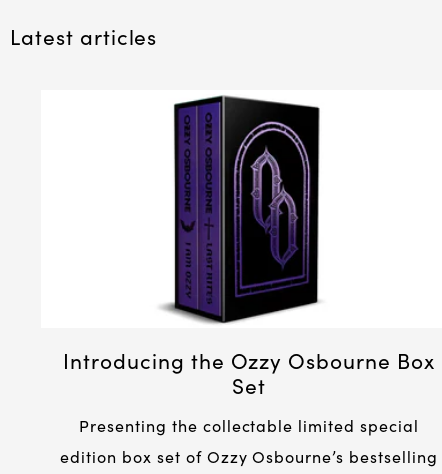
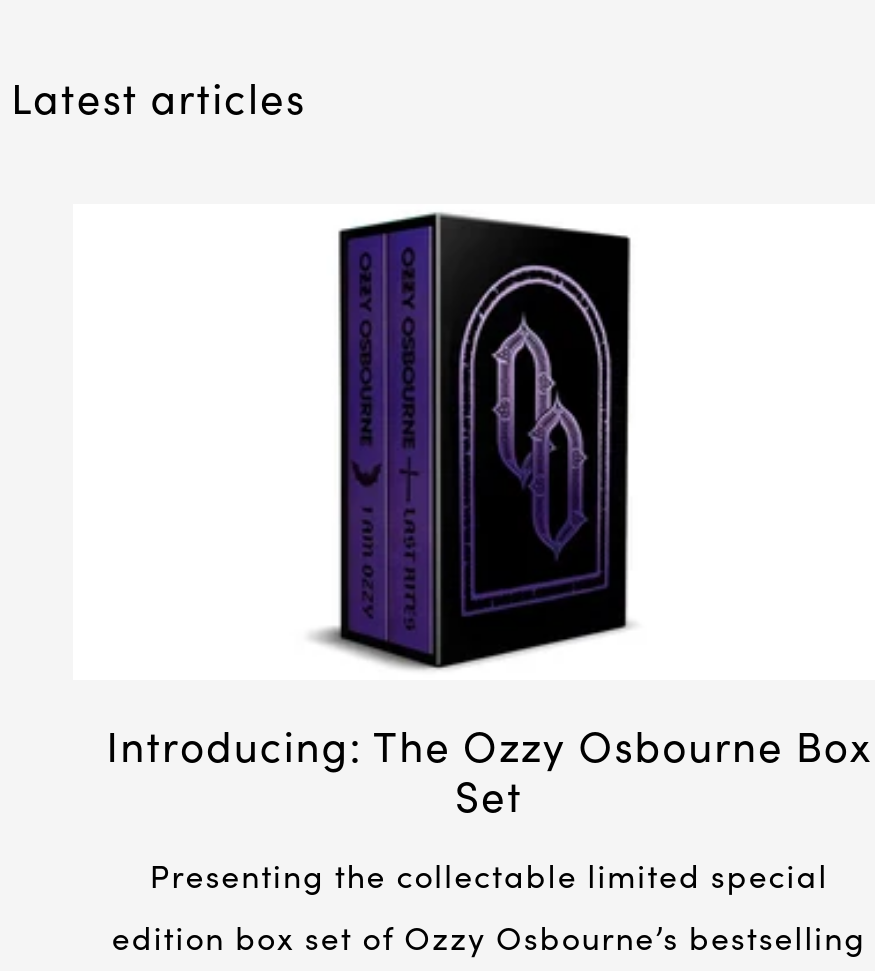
- Introducing the Ozzy Osbourne Box
+ Introducing: The Ozzy Osbourne Box
